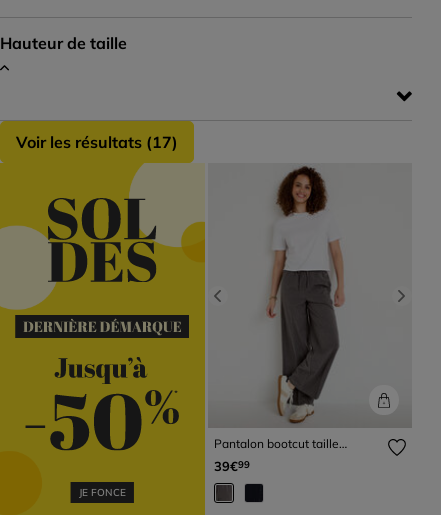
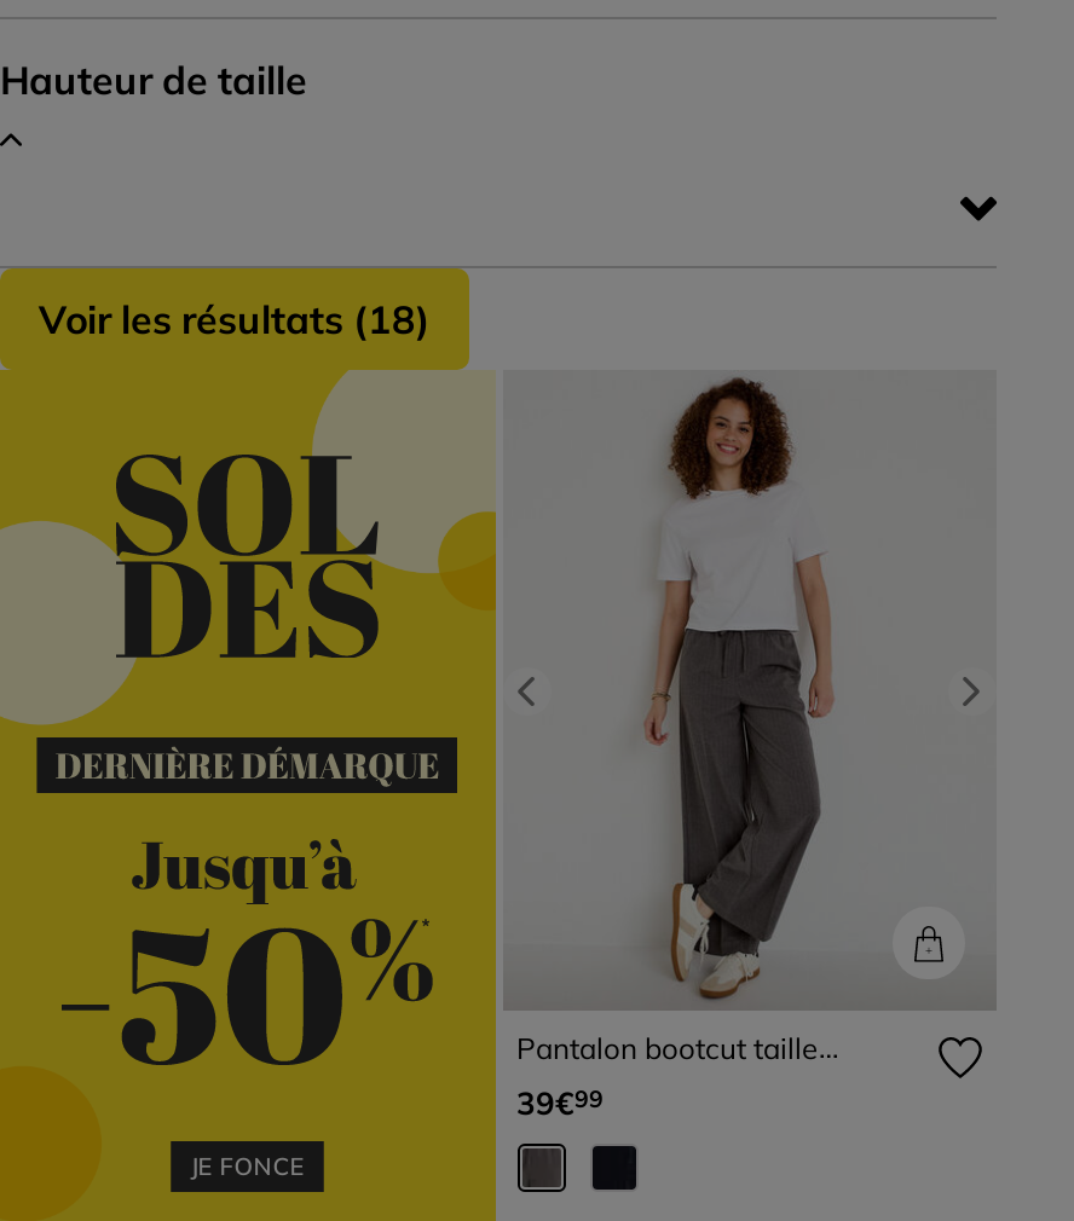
- Voir les résultats (17)
+ Voir les résultats (18)
